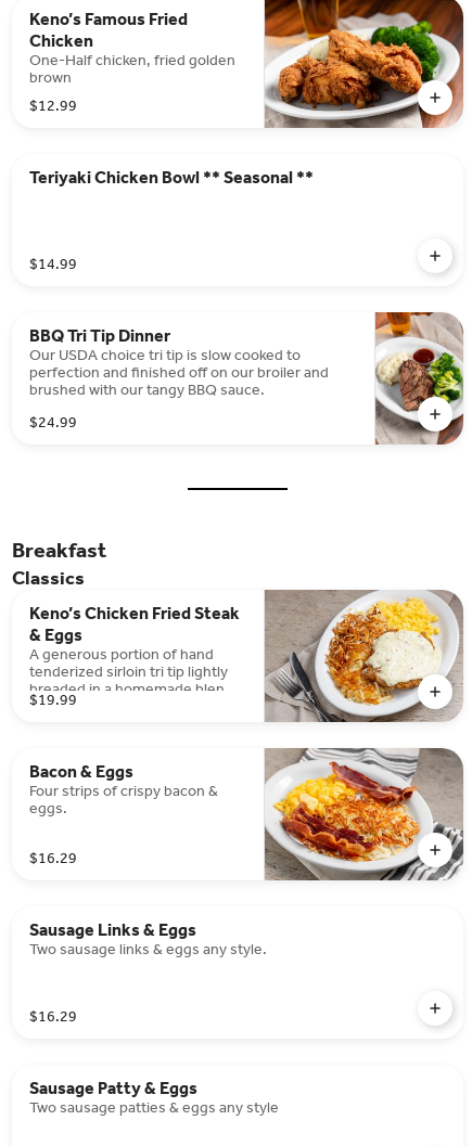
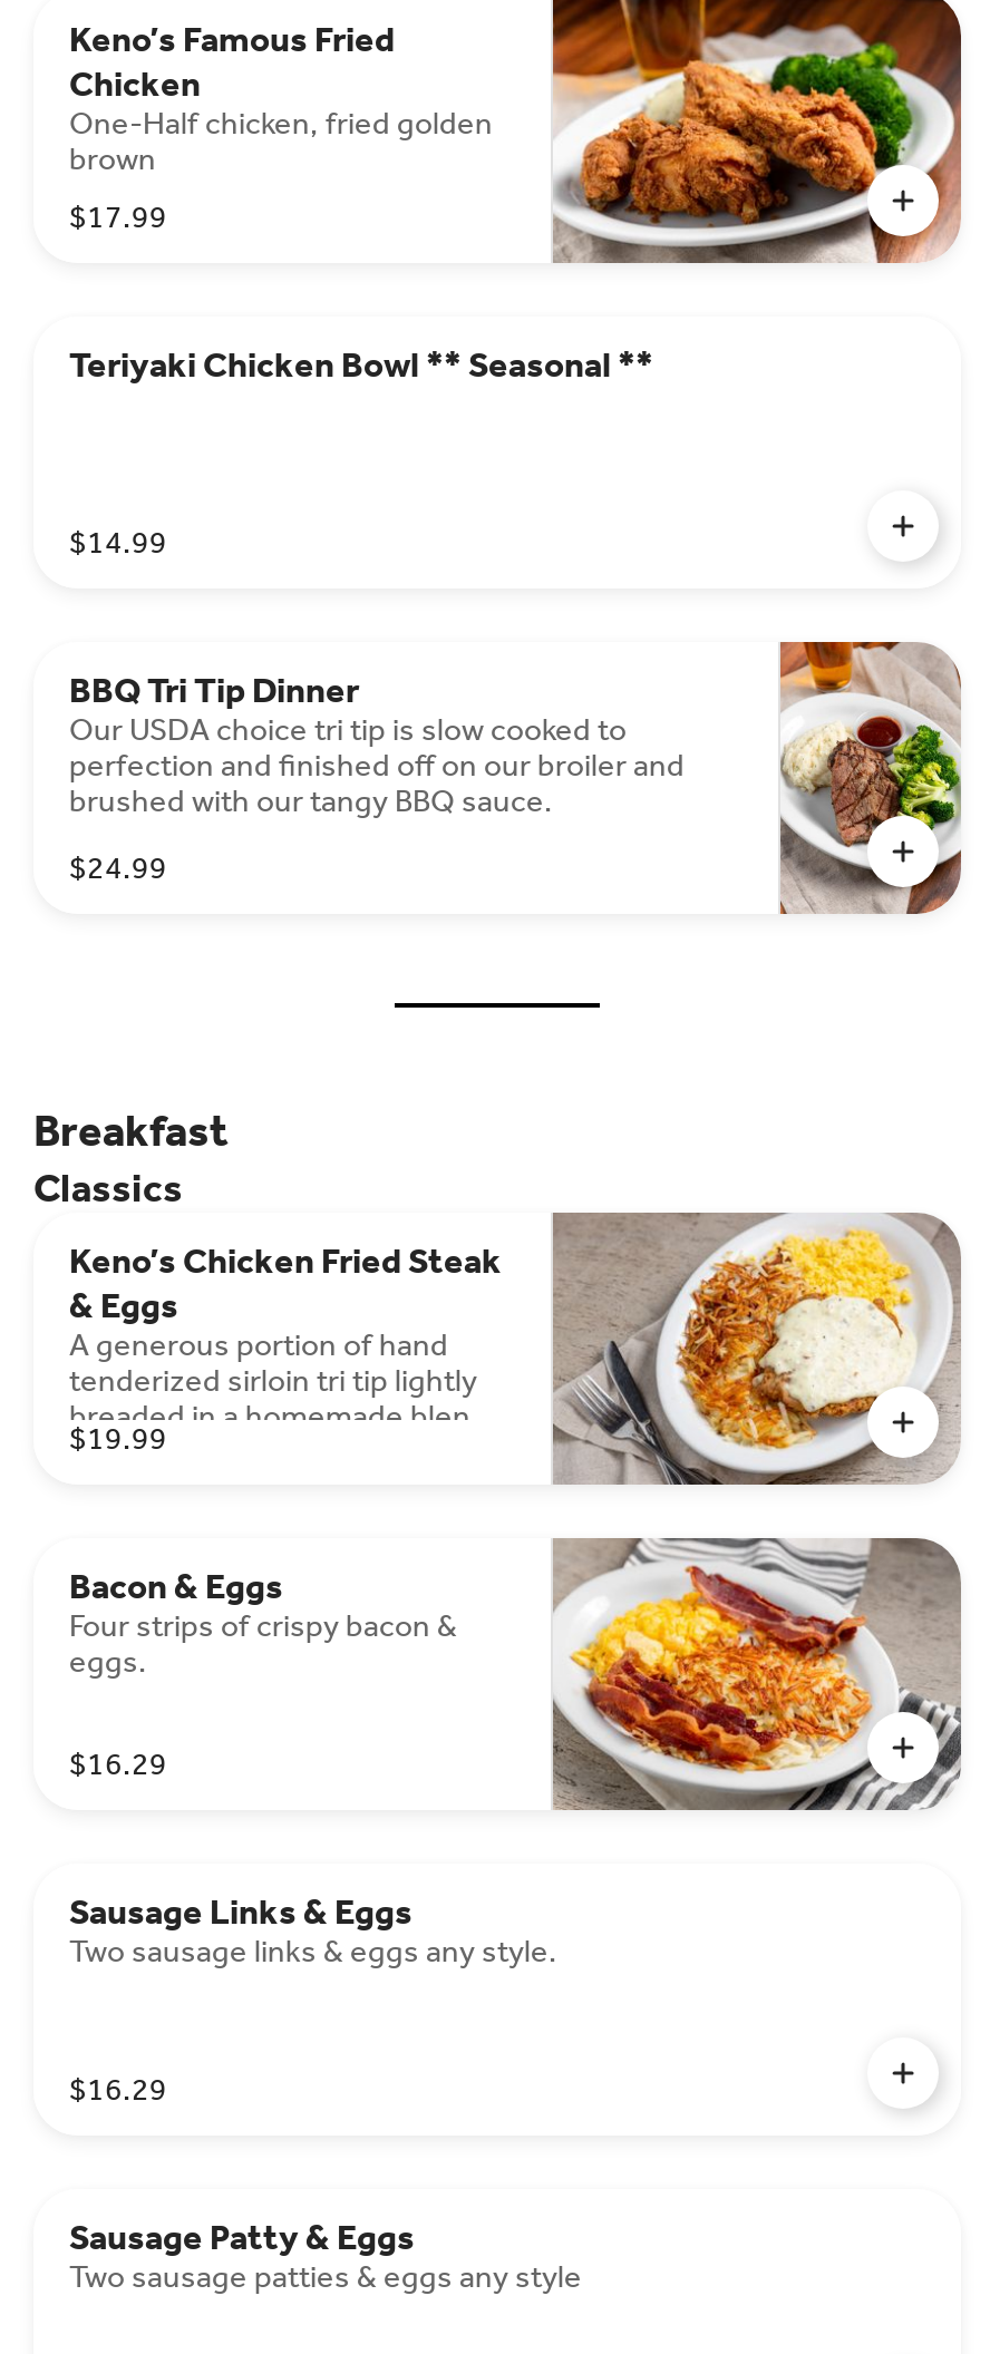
- $12.99
+ $17.99
